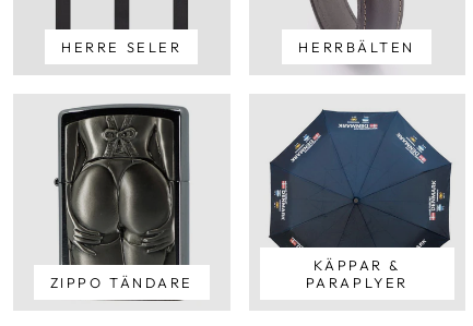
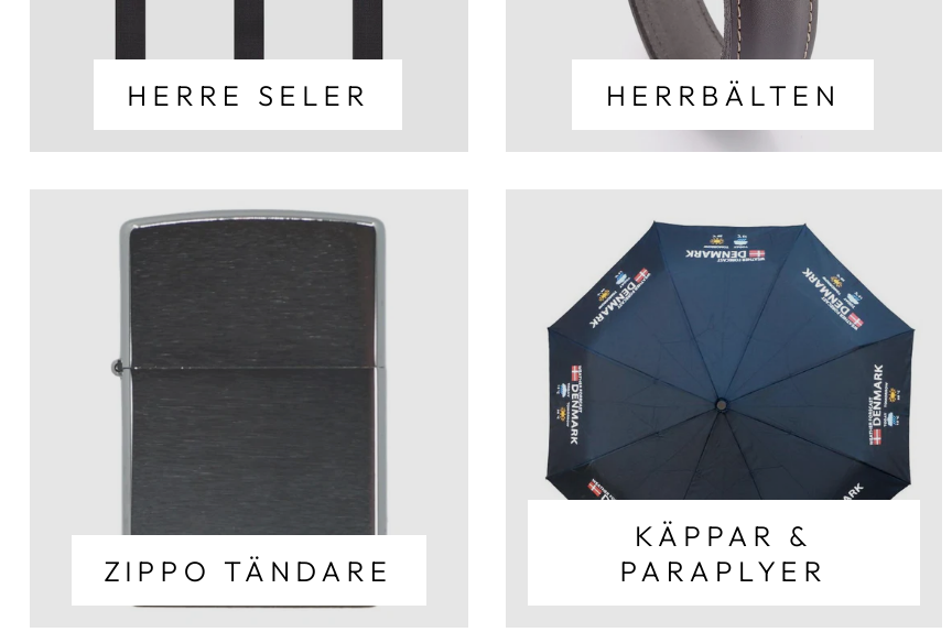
- [image]
+ [image]
